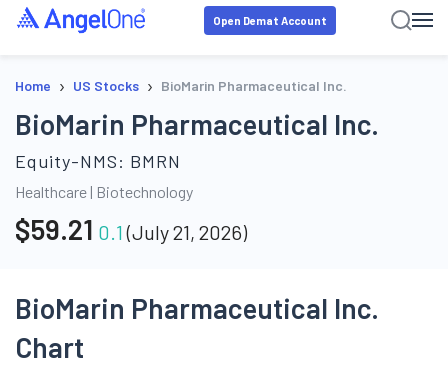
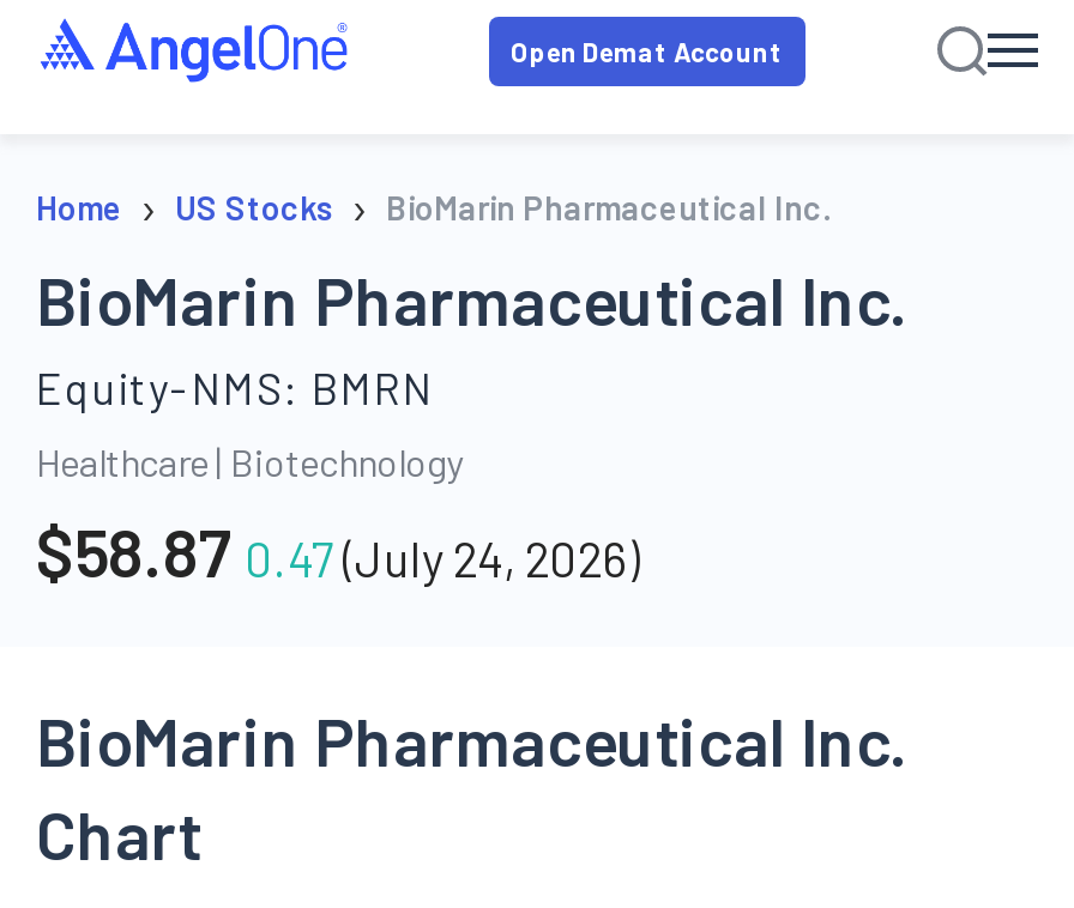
- $59.21 0.1(July 21, 2026)
+ $58.87 0.47(July 24, 2026)
